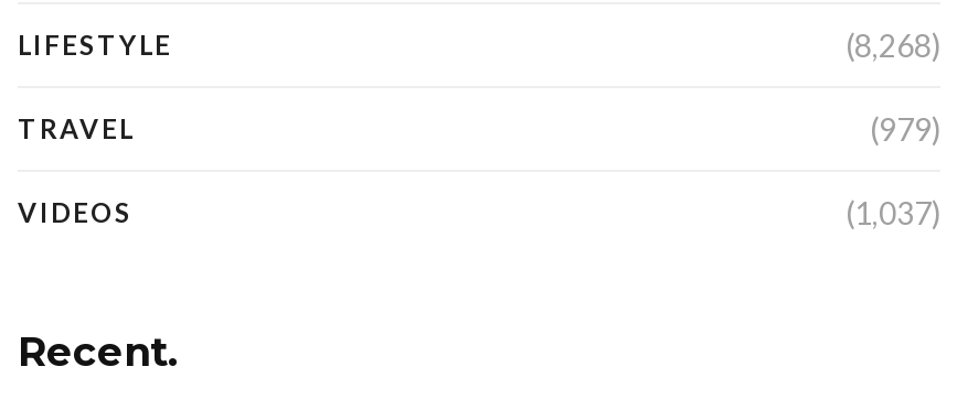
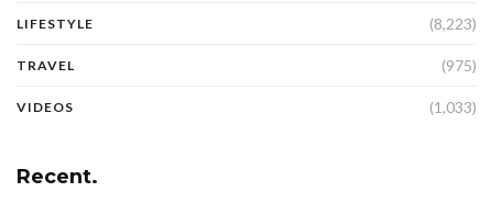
- (8,268)
+ (8,223)

- (979)
+ (975)

- (1,037)
+ (1,033)
